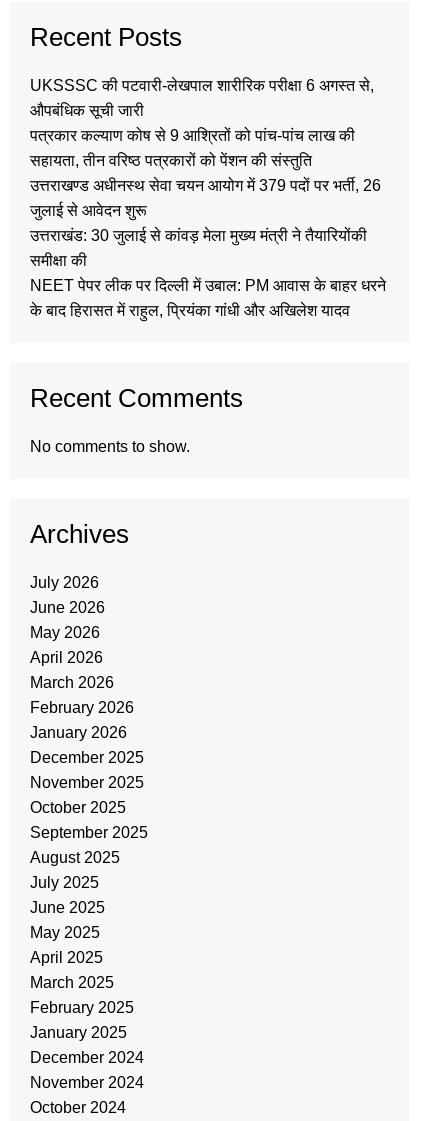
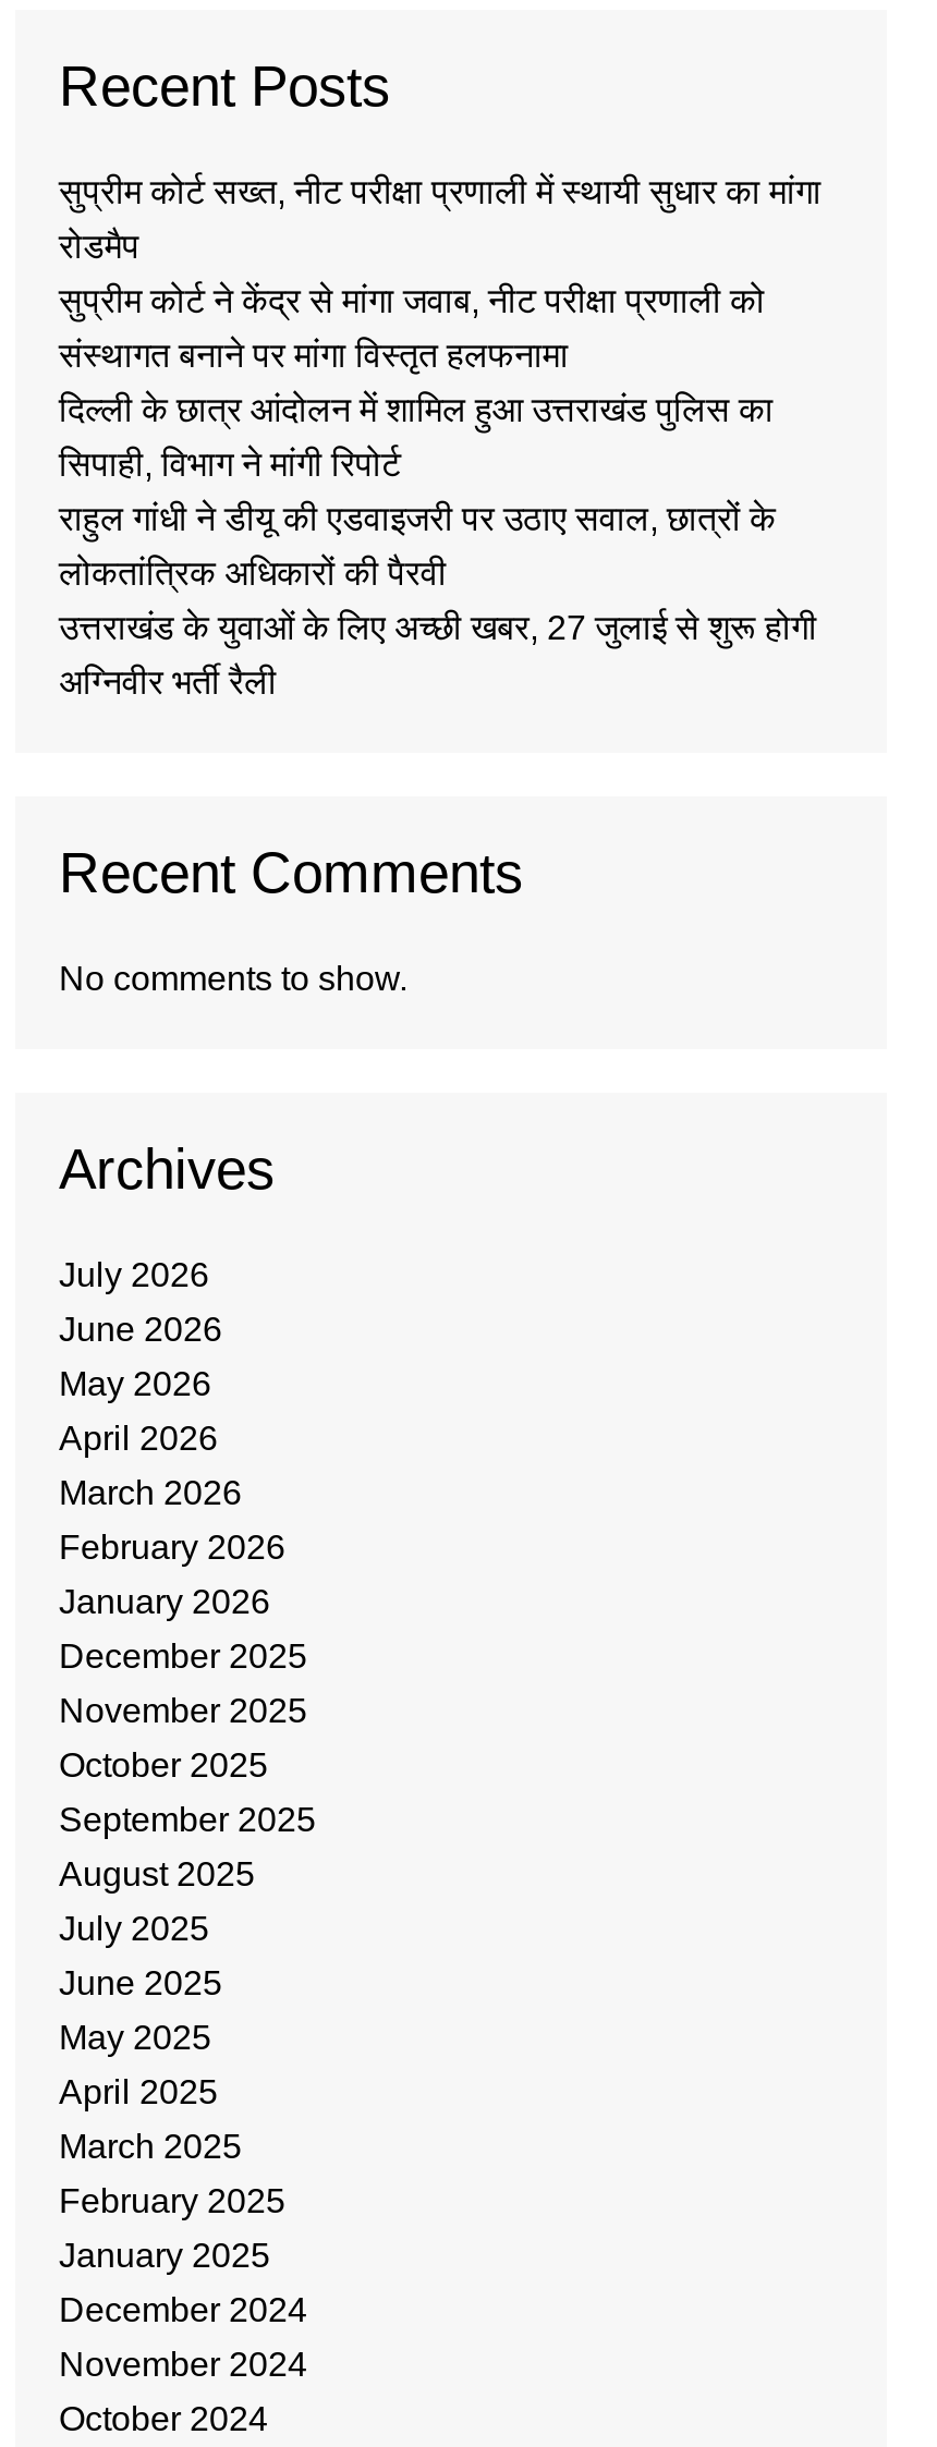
- UKSSSC की पटवारी-लेखपाल शारीरिक परीक्षा 6 अगस्त से,
+ सुप्रीम कोर्ट सख्त, नीट परीक्षा प्रणाली में स्थायी सुधार का मांगा

- औपबंधिक सूची जारी
+ रोडमैप

- पत्रकार कल्याण कोष से 9 आश्रितों को पांच-पांच लाख की
+ सुप्रीम कोर्ट ने केंद्र से मांगा जवाब, नीट परीक्षा प्रणाली को

- सहायता, तीन वरिष्ठ पत्रकारों को पेंशन की संस्तुति
+ संस्थागत बनाने पर मांगा विस्तृत हलफनामा

- उत्तराखण्ड अधीनस्थ सेवा चयन आयोग में 379 पदों पर भर्ती, 26
+ दिल्ली के छात्र आंदोलन में शामिल हुआ उत्तराखंड पुलिस का

- जुलाई से आवेदन शुरू
+ सिपाही, विभाग ने मांगी रिपोर्ट

- उत्तराखंड: 30 जुलाई से कांवड़ मेला मुख्य मंत्री ने तैयारियों‌की
+ राहुल गांधी ने डीयू की एडवाइजरी पर उठाए सवाल, छात्रों के

- समीक्षा की
+ लोकतांत्रिक अधिकारों की पैरवी

- NEET पेपर लीक पर दिल्ली में उबाल: PM आवास के बाहर धरने
+ उत्तराखंड के युवाओं के लिए अच्छी खबर, 27 जुलाई से शुरू होगी

- के बाद हिरासत में राहुल, प्रियंका गांधी और अखिलेश यादव
+ अग्निवीर भर्ती रैली
